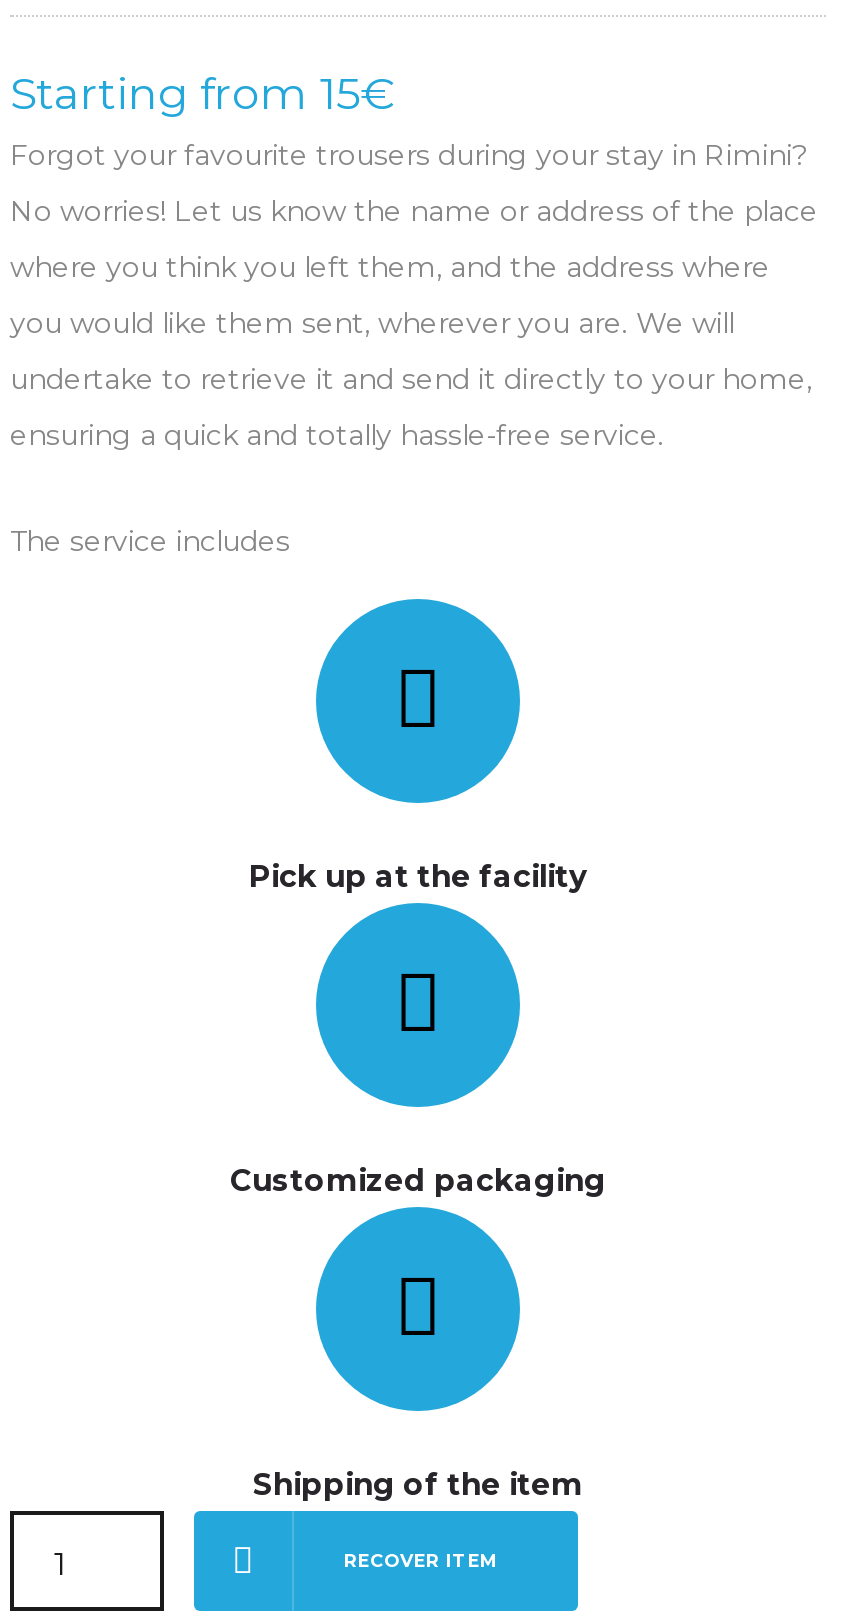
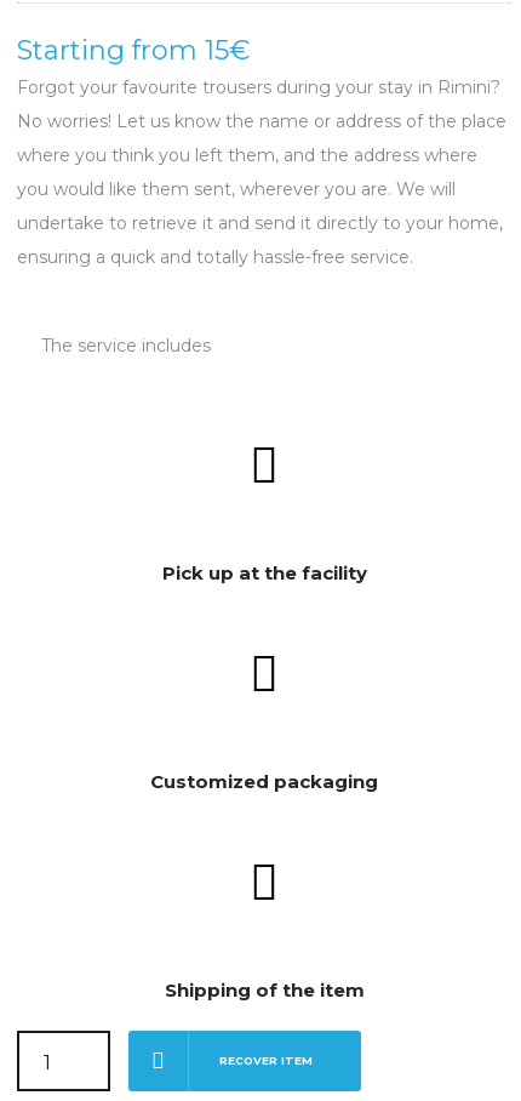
- [image]

- [image]

- [image]
